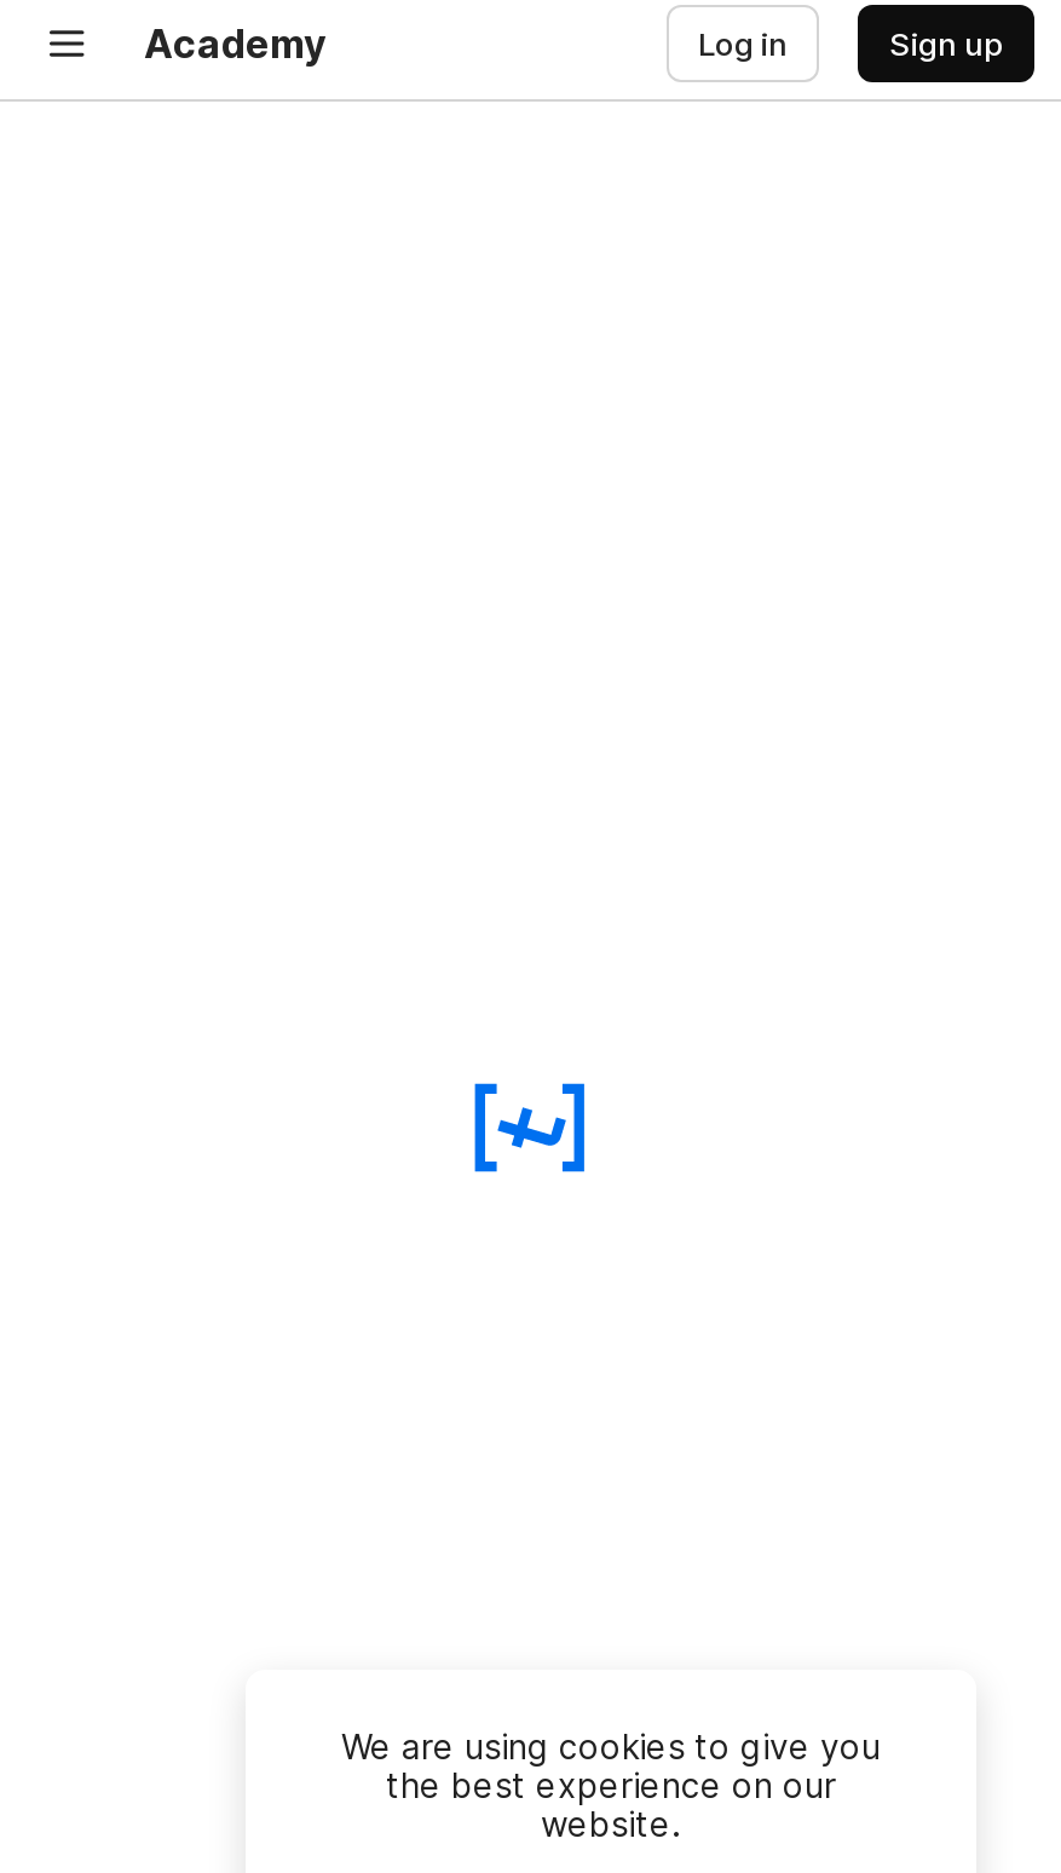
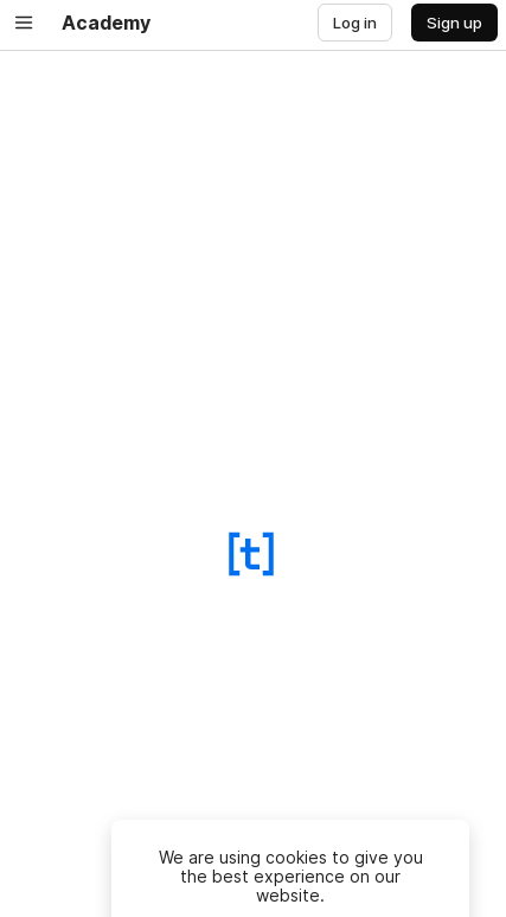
- [image]
+ [image]
